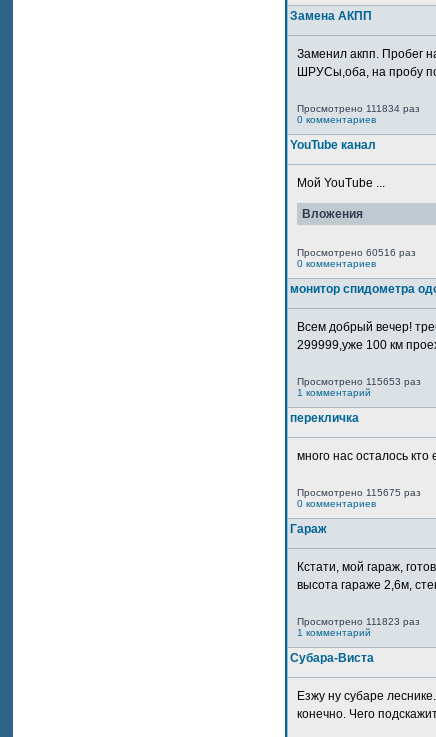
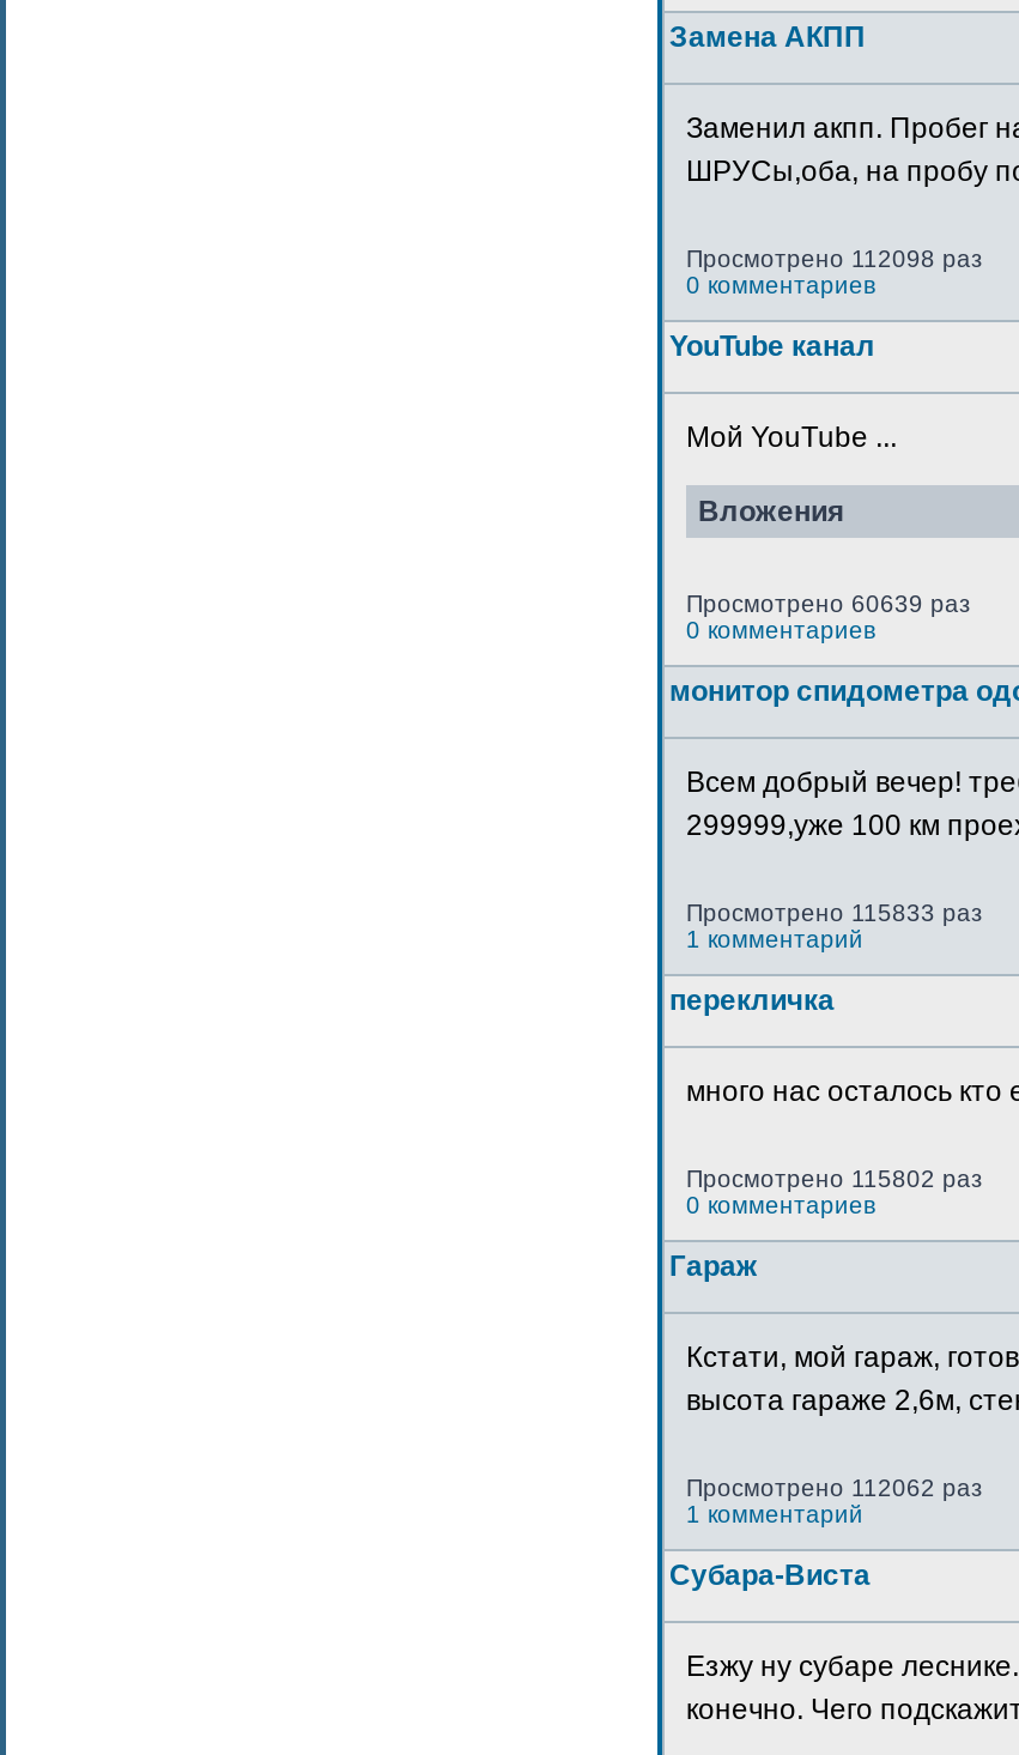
- Просмотрено 111834 раз
+ Просмотрено 112098 раз

- Просмотрено 60516 раз
+ Просмотрено 60639 раз

- Просмотрено 115653 раз
+ Просмотрено 115833 раз

- Просмотрено 115675 раз
+ Просмотрено 115802 раз

- Просмотрено 111823 раз
+ Просмотрено 112062 раз
